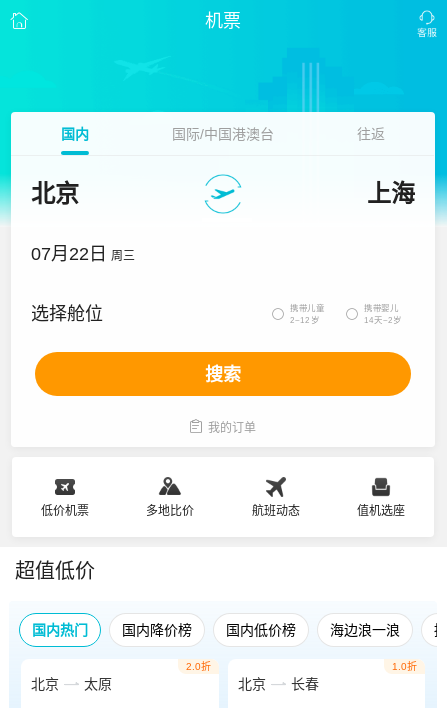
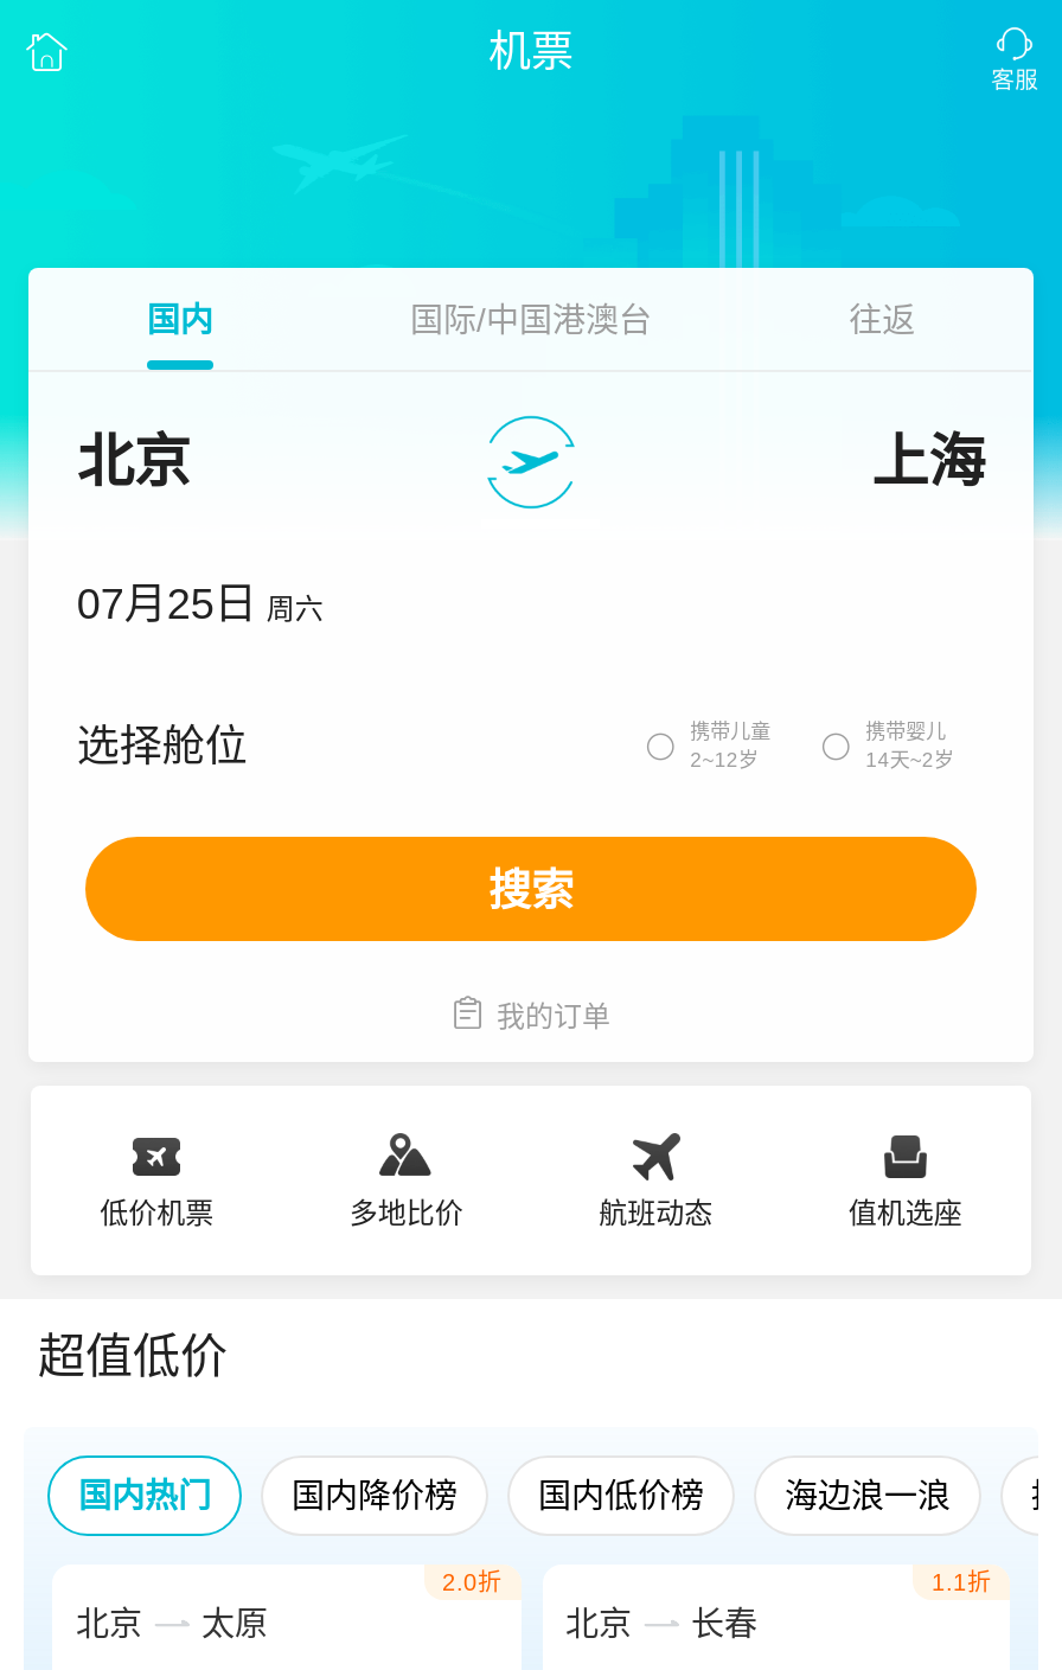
- 07月22日 周三
+ 07月25日 周六

- 1.0折
+ 1.1折
